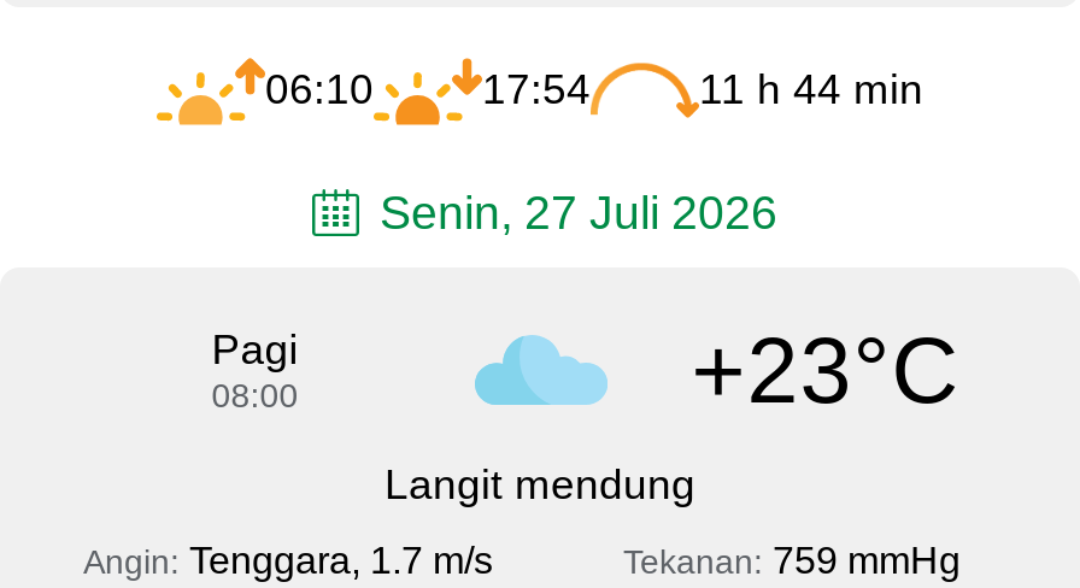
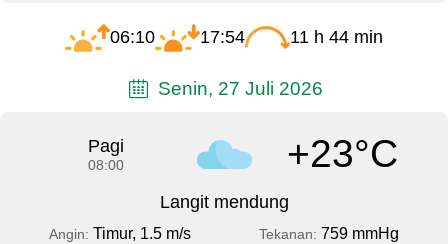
- Angin: Tenggara, 1.7 m/s
+ Angin: Timur, 1.5 m/s
